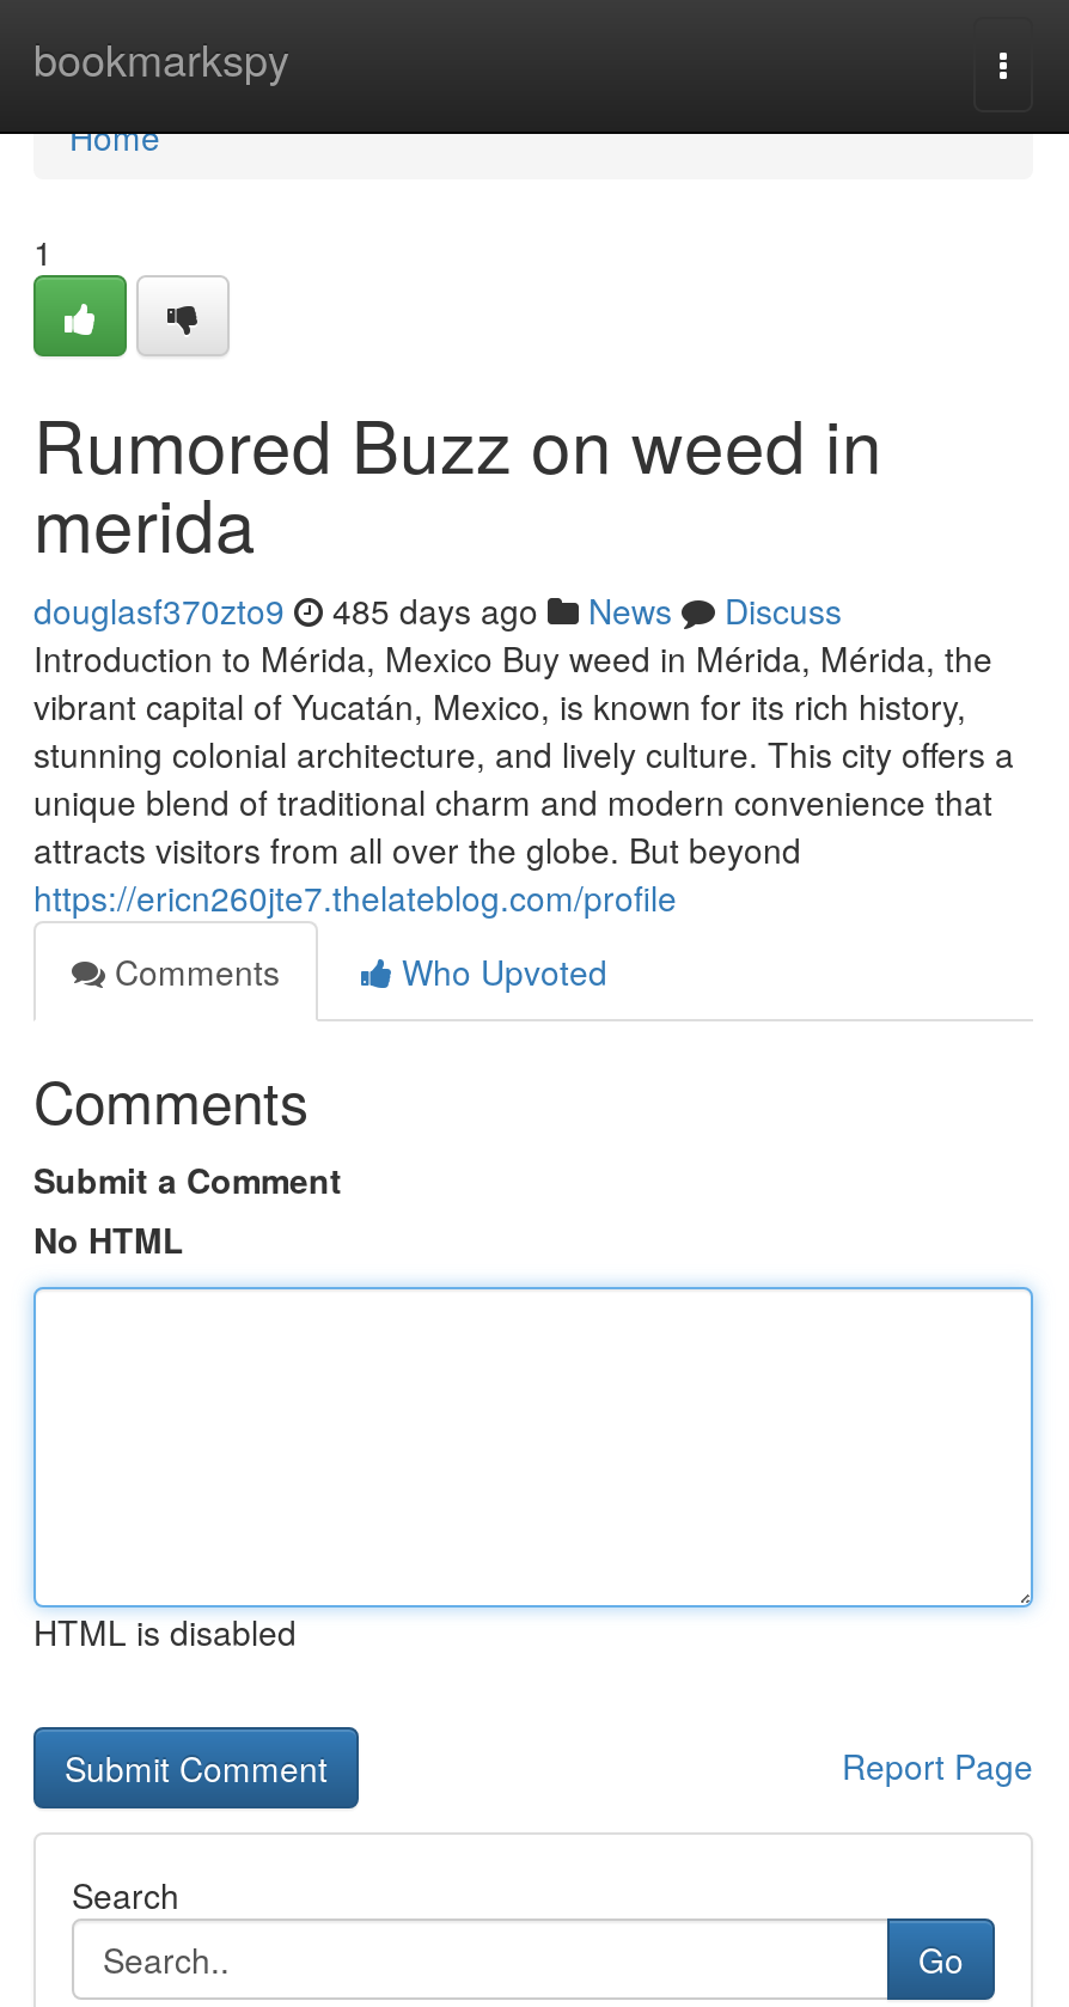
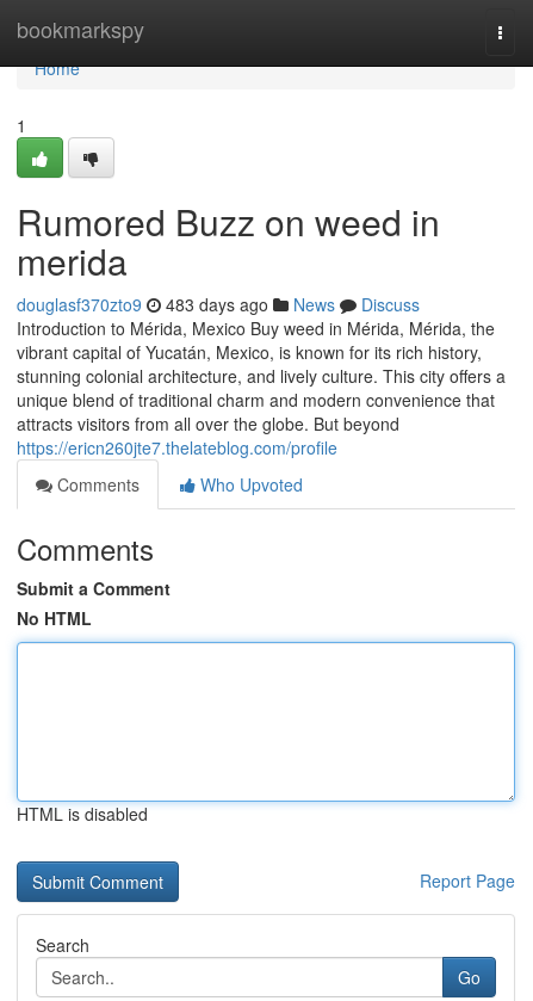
- douglasf370zto9 485 days ago News Discuss
+ douglasf370zto9 483 days ago News Discuss
